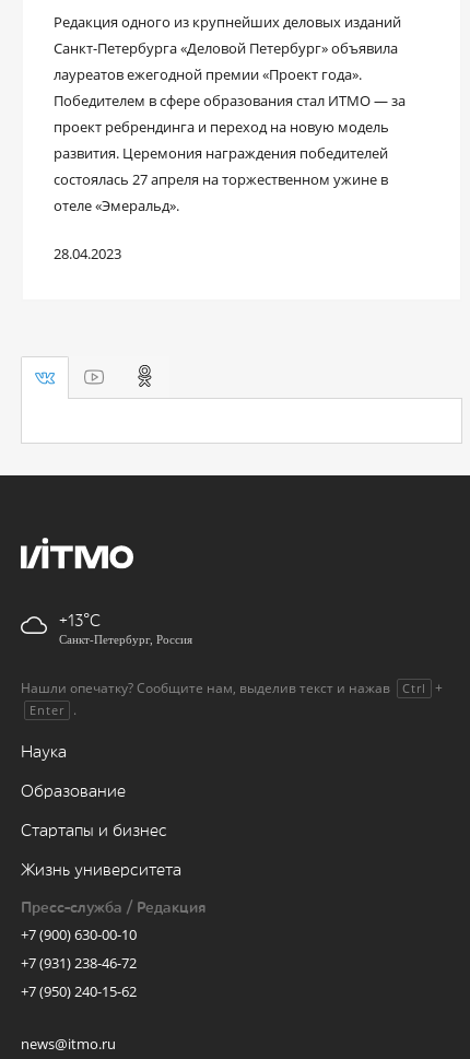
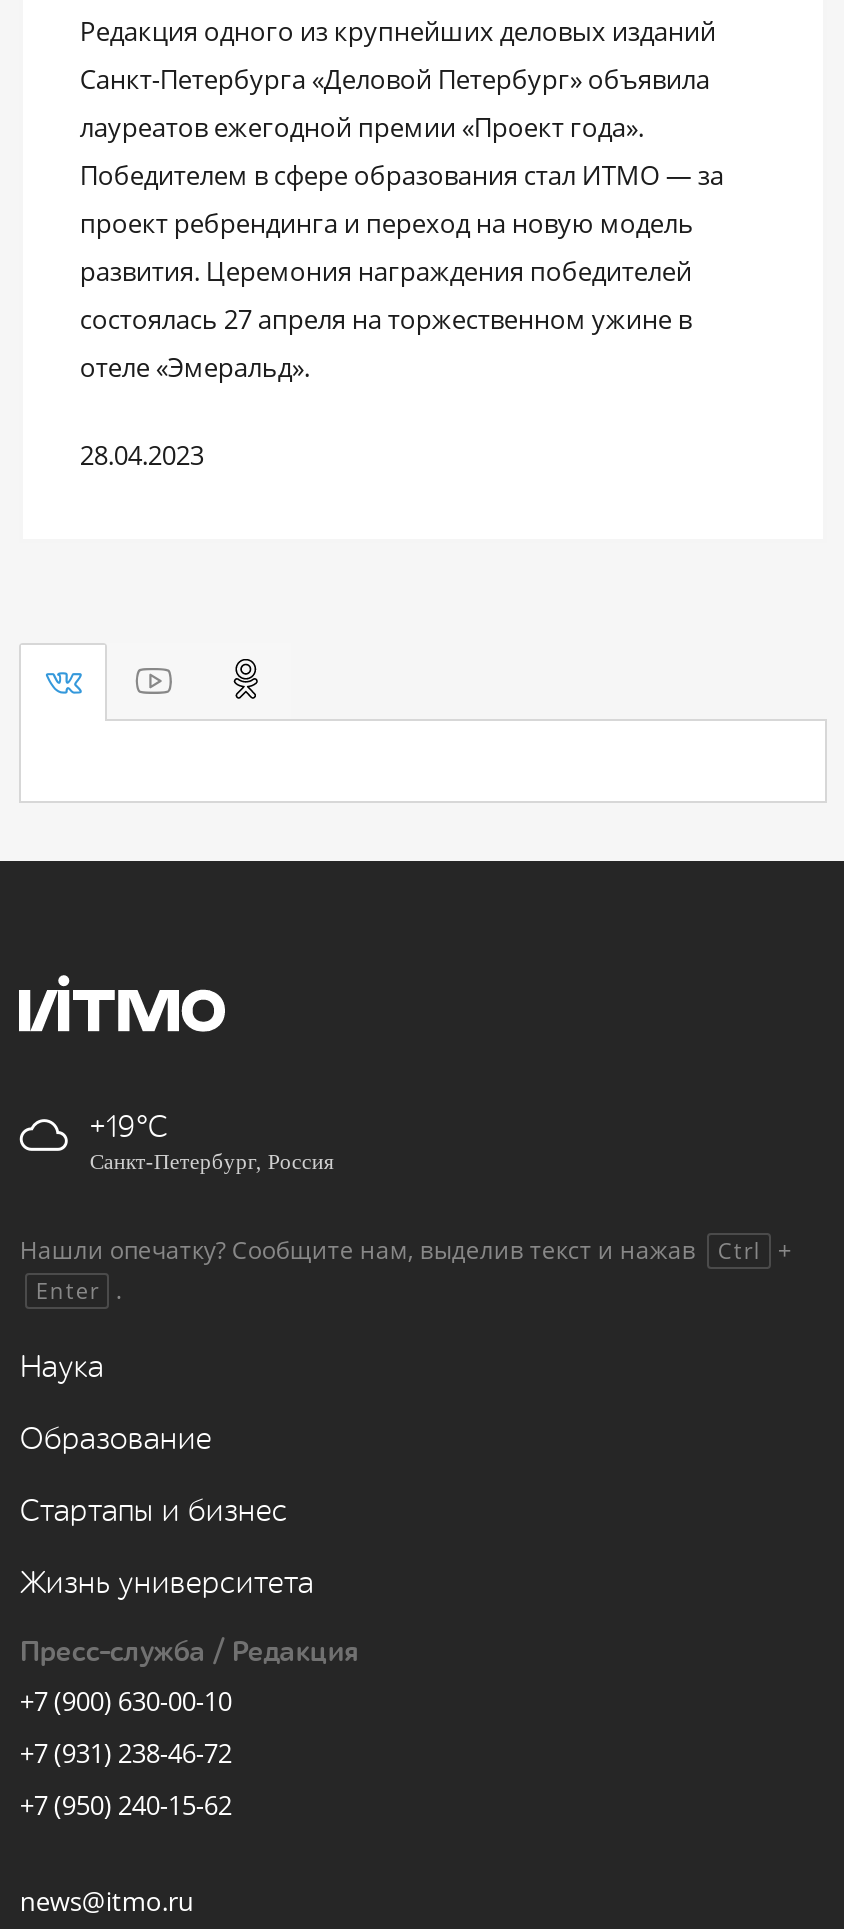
- +13
+ +19
